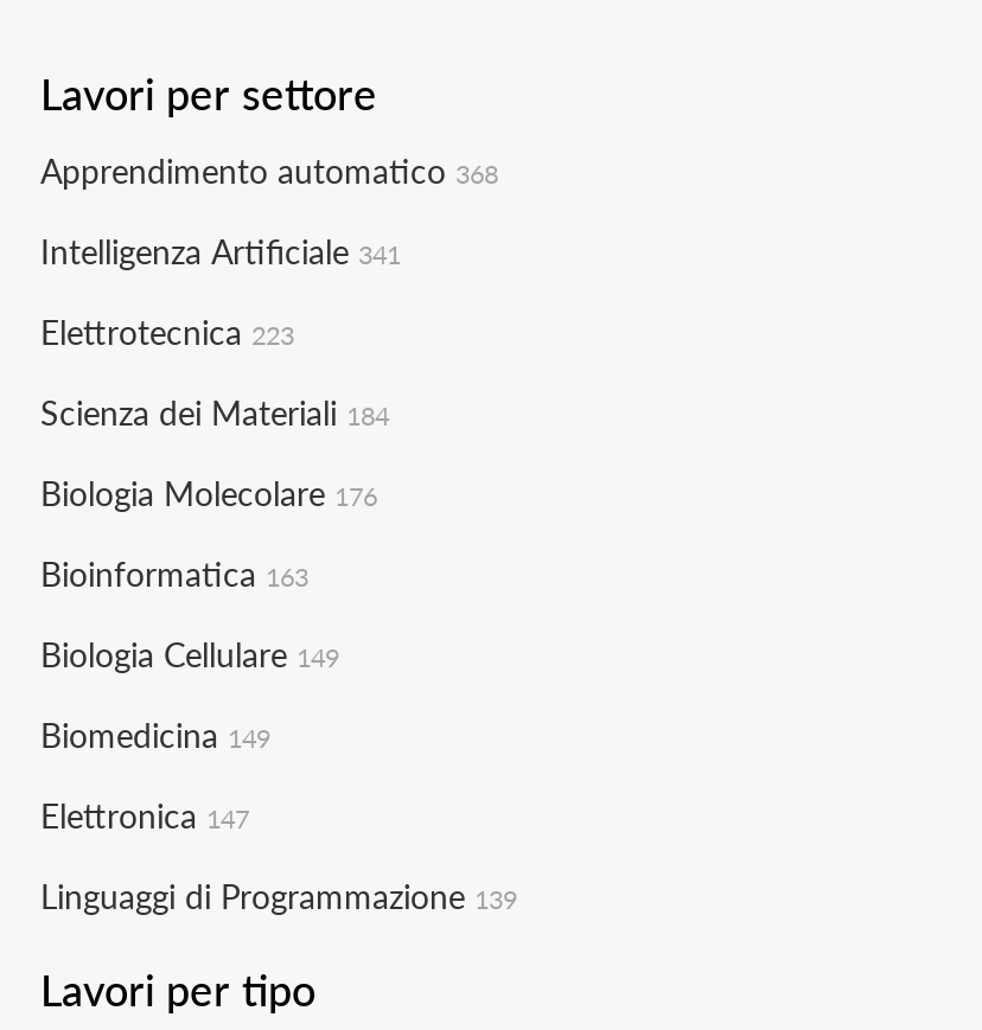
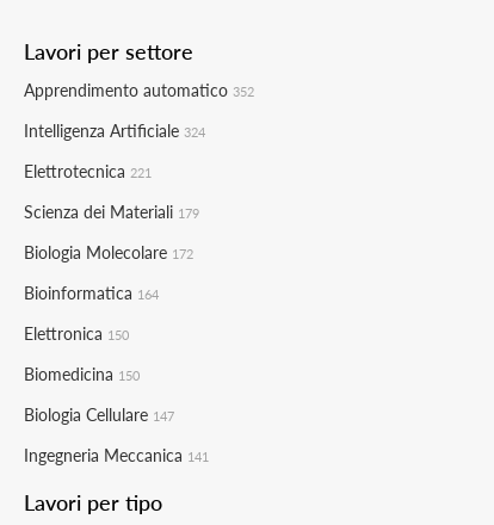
- Apprendimento automatico 368
+ Apprendimento automatico 352

- Intelligenza Artificiale 341
+ Intelligenza Artificiale 324

- Elettrotecnica 223
+ Elettrotecnica 221

- Scienza dei Materiali 184
+ Scienza dei Materiali 179

- Biologia Molecolare 176
+ Biologia Molecolare 172

- Bioinformatica 163
+ Bioinformatica 164

- Biologia Cellulare 149
+ Elettronica 150

- Biomedicina 149
+ Biomedicina 150

- Elettronica 147
+ Biologia Cellulare 147

- Linguaggi di Programmazione 139
+ Ingegneria Meccanica 141
